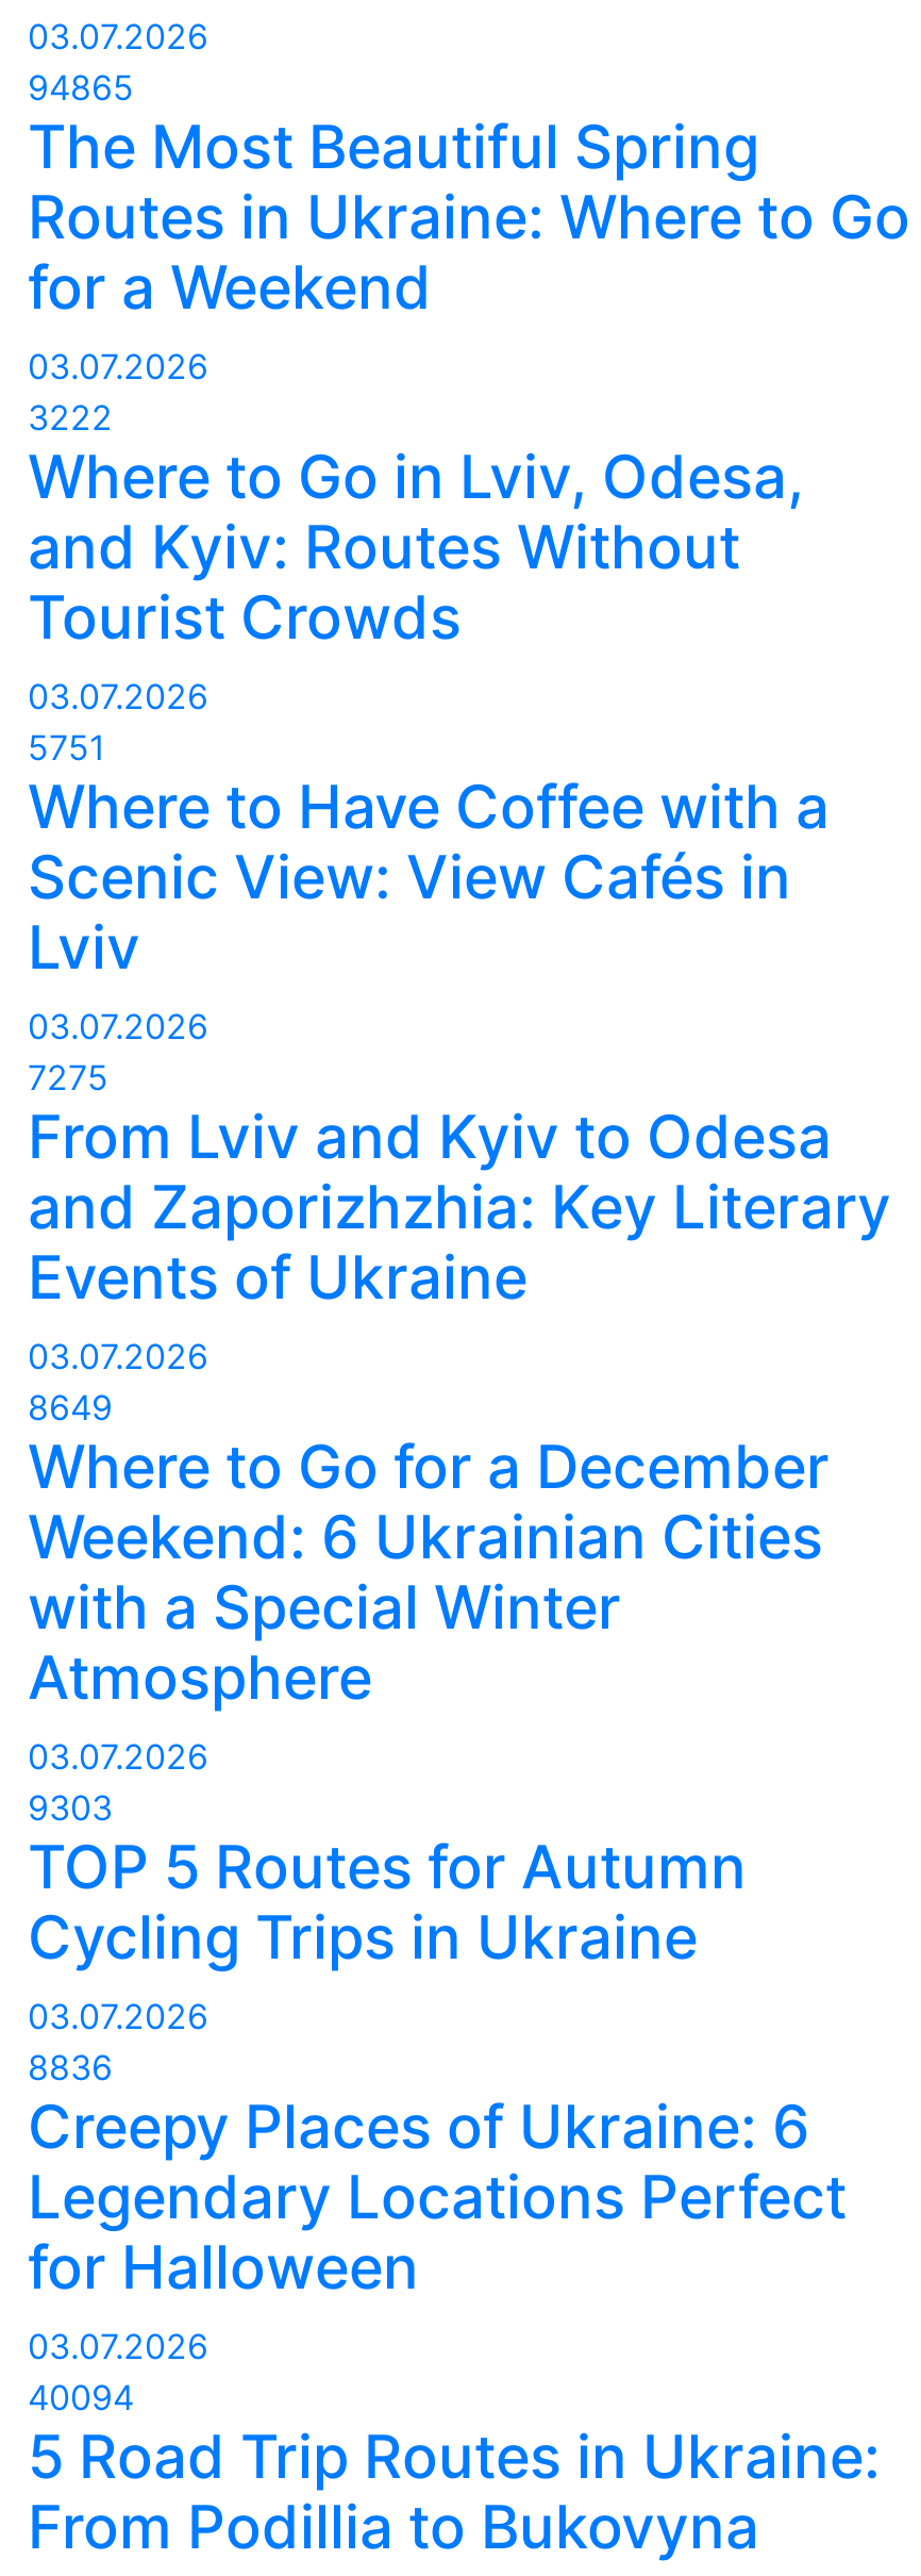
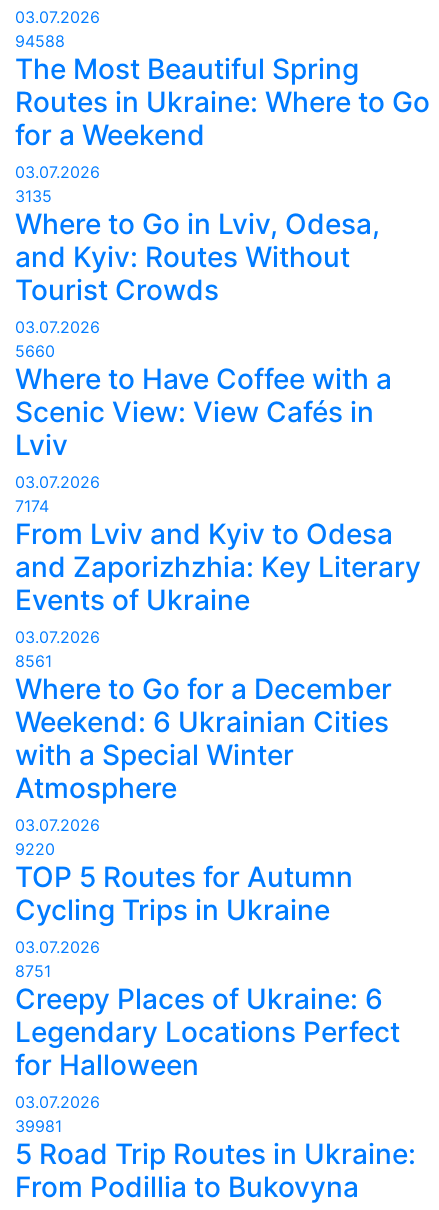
- 94865
+ 94588

- 3222
+ 3135

- 5751
+ 5660

- 7275
+ 7174

- 8649
+ 8561

- 9303
+ 9220

- 8836
+ 8751

- 40094
+ 39981
